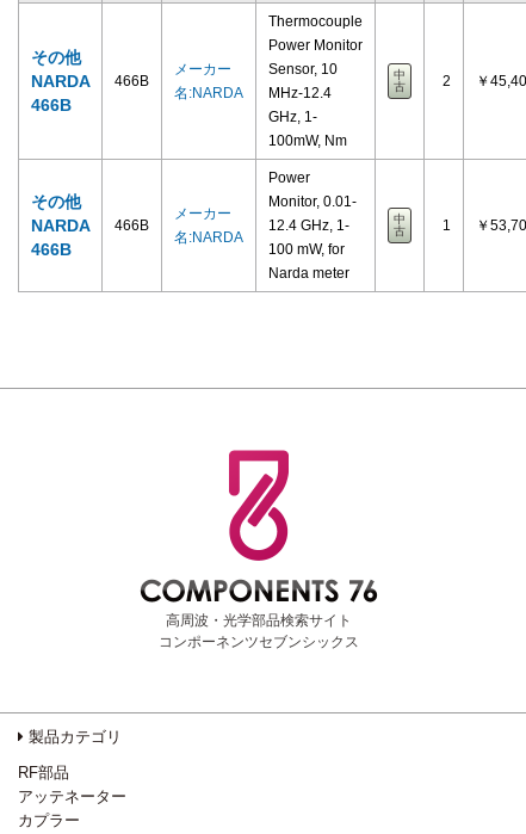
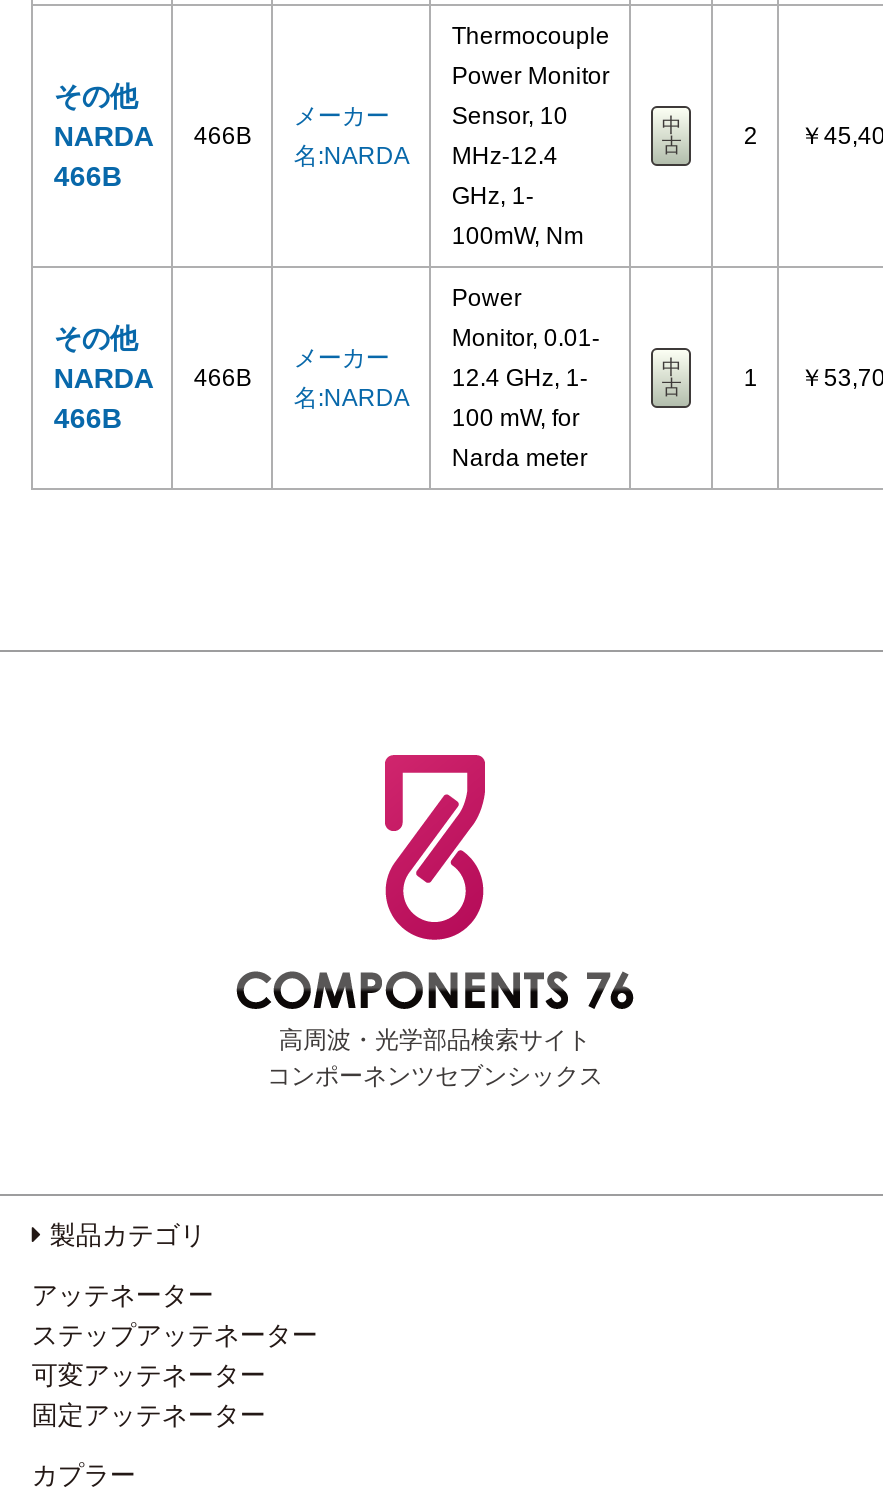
- RF部品

moved up: アッテネーター

+ ステップアッテネーター
+ 可変アッテネーター
+ 固定アッテネーター
